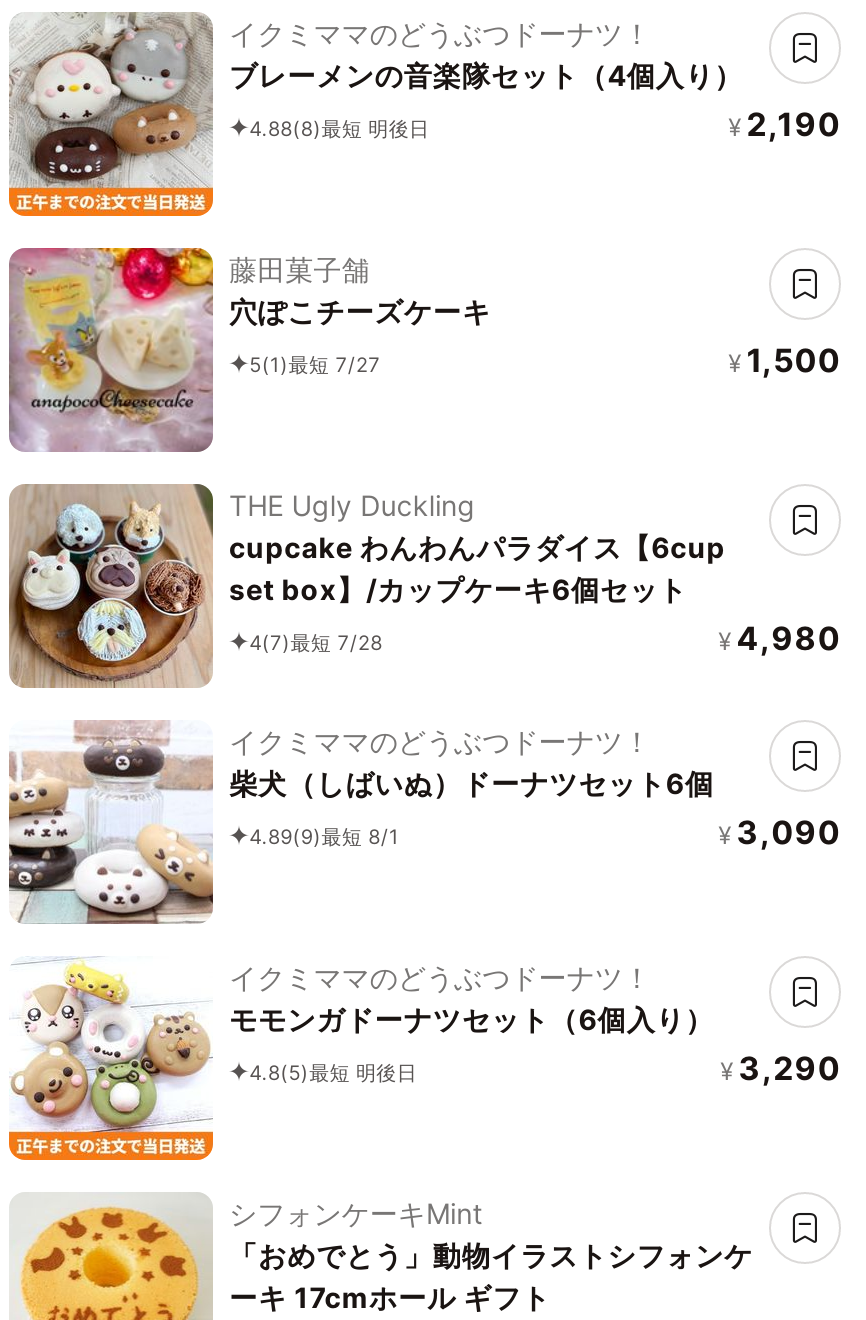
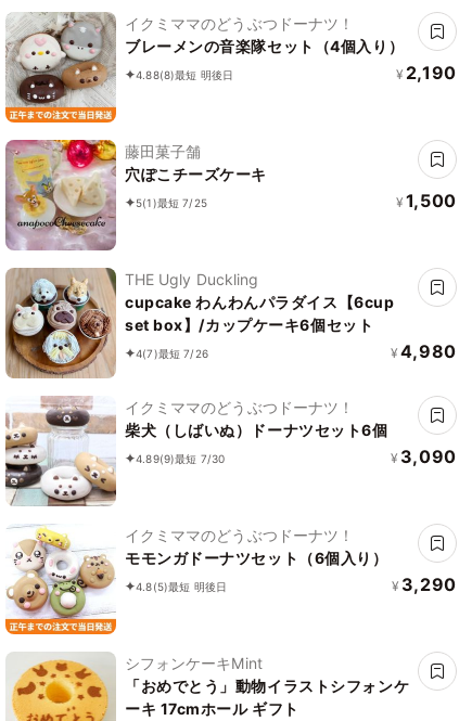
- 5(1)最短 7/27
+ 5(1)最短 7/25

- 4(7)最短 7/28
+ 4(7)最短 7/26

- 4.89(9)最短 8/1
+ 4.89(9)最短 7/30
